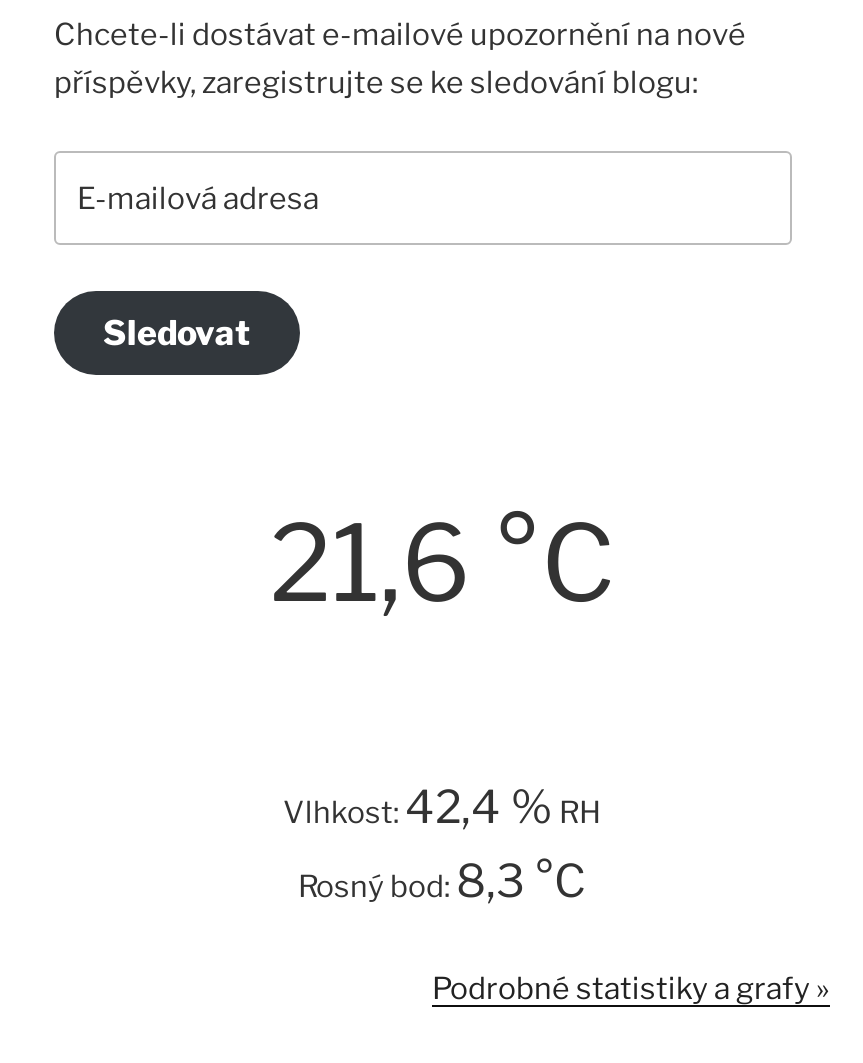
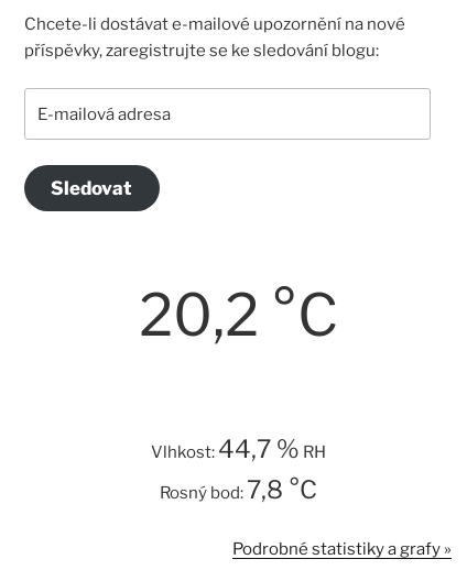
- 21,6 °C
+ 20,2 °C

- Vlhkost:42,4 % RH
+ Vlhkost:44,7 % RH

- Rosný bod: 8,3 °C
+ Rosný bod: 7,8 °C
